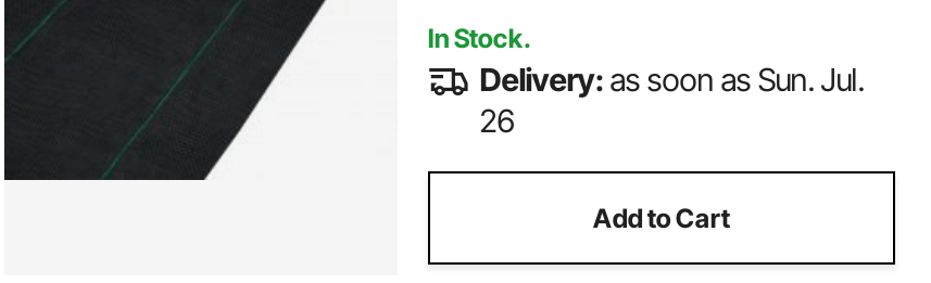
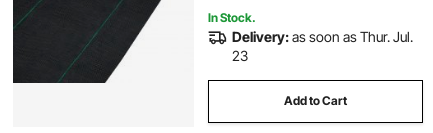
- Delivery: as soon as Sun. Jul.
+ Delivery: as soon as Thur. Jul.

- 26
+ 23
